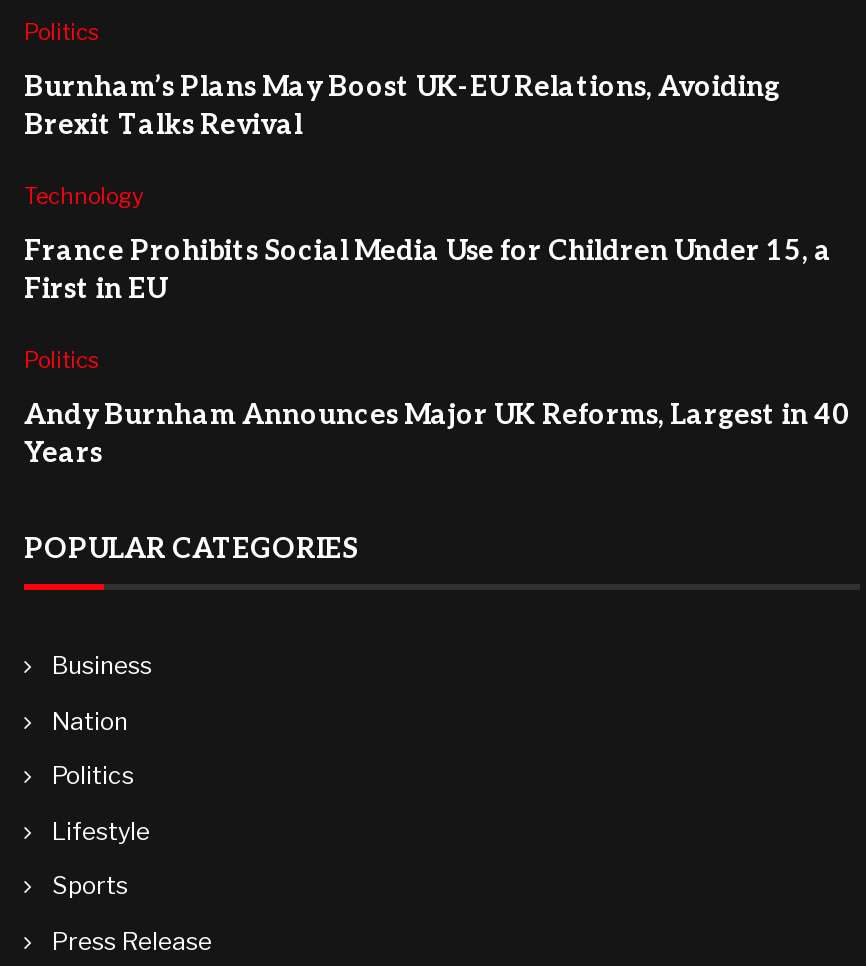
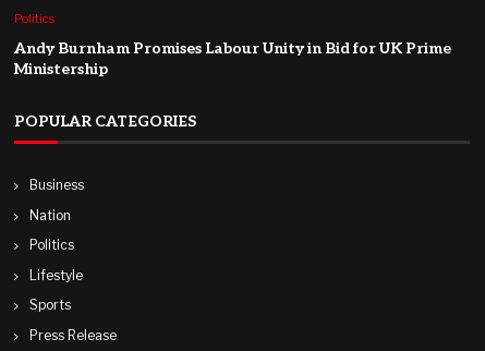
- Burnham’s Plans May Boost UK-EU Relations, Avoiding
- Brexit Talks Revival
- Technology
- France Prohibits Social Media Use for Children Under 15, a
- First in EU
- Politics
- Andy Burnham Announces Major UK Reforms, Largest in 40
- Years
+ Andy Burnham Promises Labour Unity in Bid for UK Prime
+ Ministership
